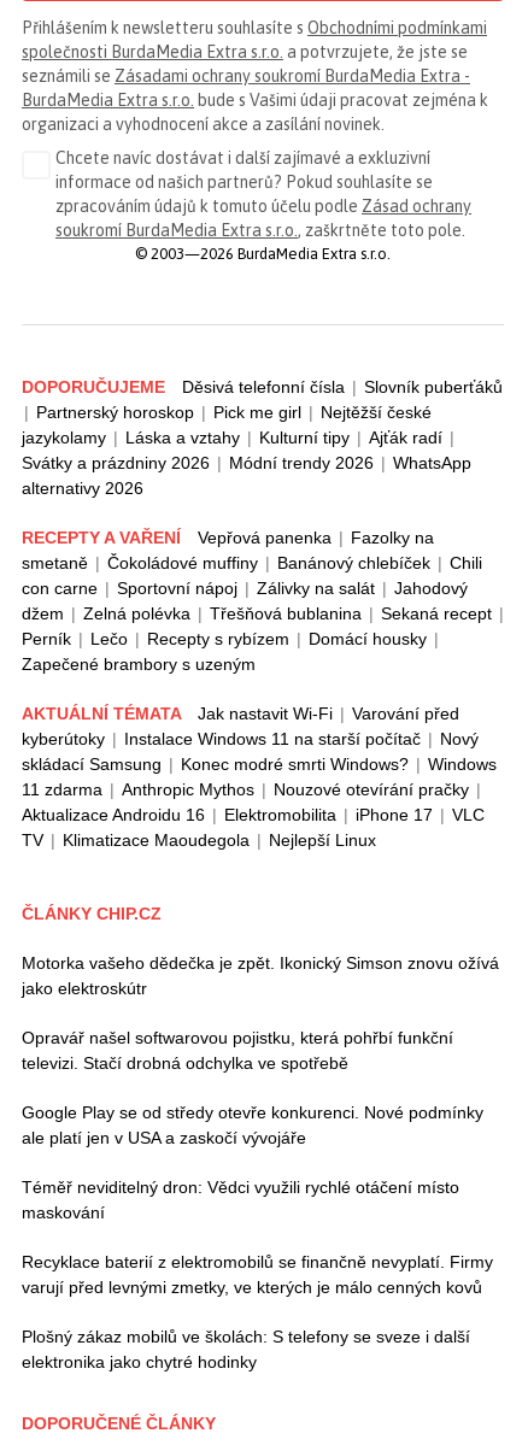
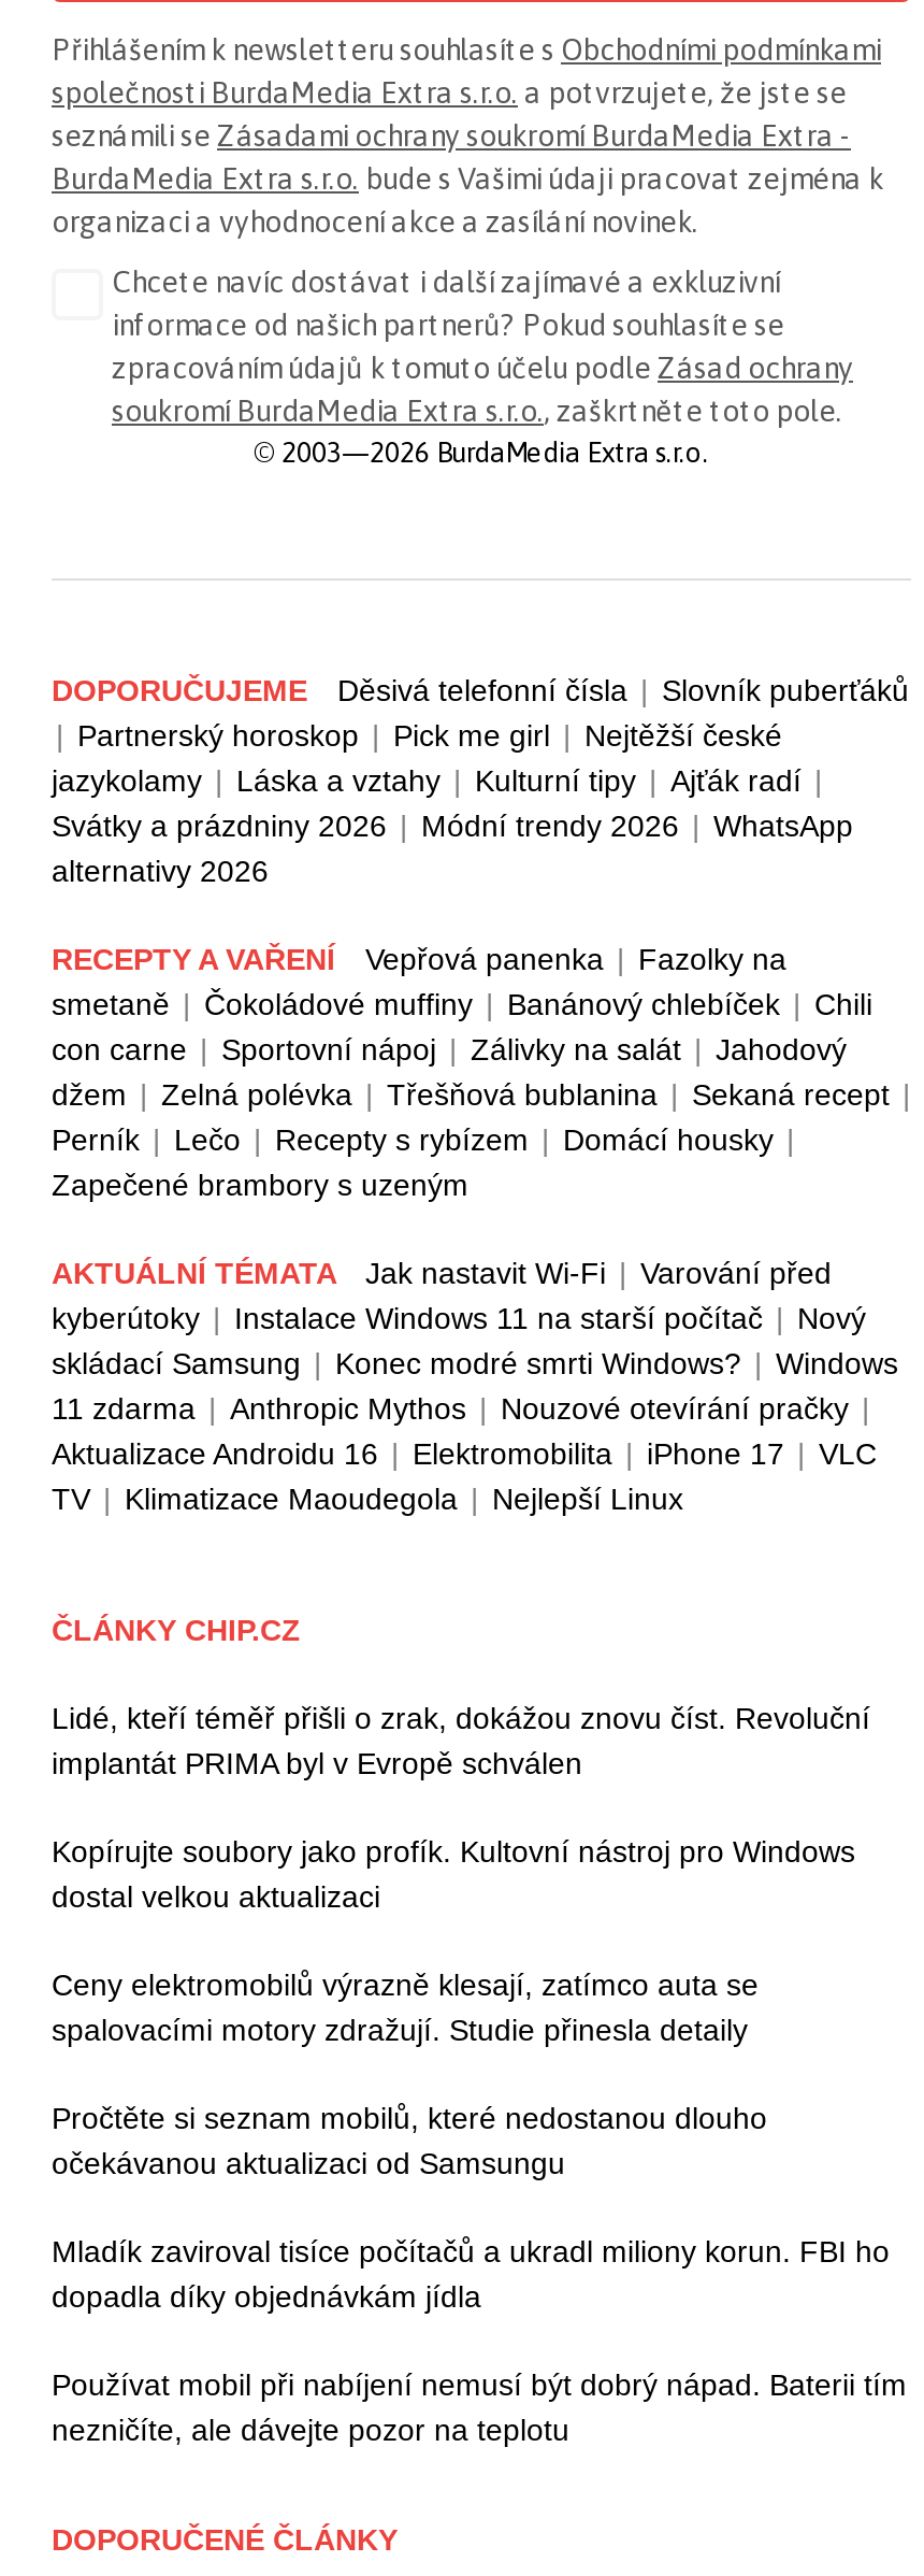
- Motorka vašeho dědečka je zpět. Ikonický Simson znovu ožívá
- jako elektroskútr
+ Lidé, kteří téměř přišli o zrak, dokážou znovu číst. Revoluční
+ implantát PRIMA byl v Evropě schválen

- Opravář našel softwarovou pojistku, která pohřbí funkční
- televizi. Stačí drobná odchylka ve spotřebě
+ Kopírujte soubory jako profík. Kultovní nástroj pro Windows
+ dostal velkou aktualizaci

- Google Play se od středy otevře konkurenci. Nové podmínky
- ale platí jen v USA a zaskočí vývojáře
+ Ceny elektromobilů výrazně klesají, zatímco auta se
+ spalovacími motory zdražují. Studie přinesla detaily

- Téměř neviditelný dron: Vědci využili rychlé otáčení místo
- maskování
+ Pročtěte si seznam mobilů, které nedostanou dlouho
+ očekávanou aktualizaci od Samsungu

- Recyklace baterií z elektromobilů se finančně nevyplatí. Firmy
- varují před levnými zmetky, ve kterých je málo cenných kovů
+ Mladík zaviroval tisíce počítačů a ukradl miliony korun. FBI ho
+ dopadla díky objednávkám jídla

- Plošný zákaz mobilů ve školách: S telefony se sveze i další
- elektronika jako chytré hodinky
+ Používat mobil při nabíjení nemusí být dobrý nápad. Baterii tím
+ nezničíte, ale dávejte pozor na teplotu
